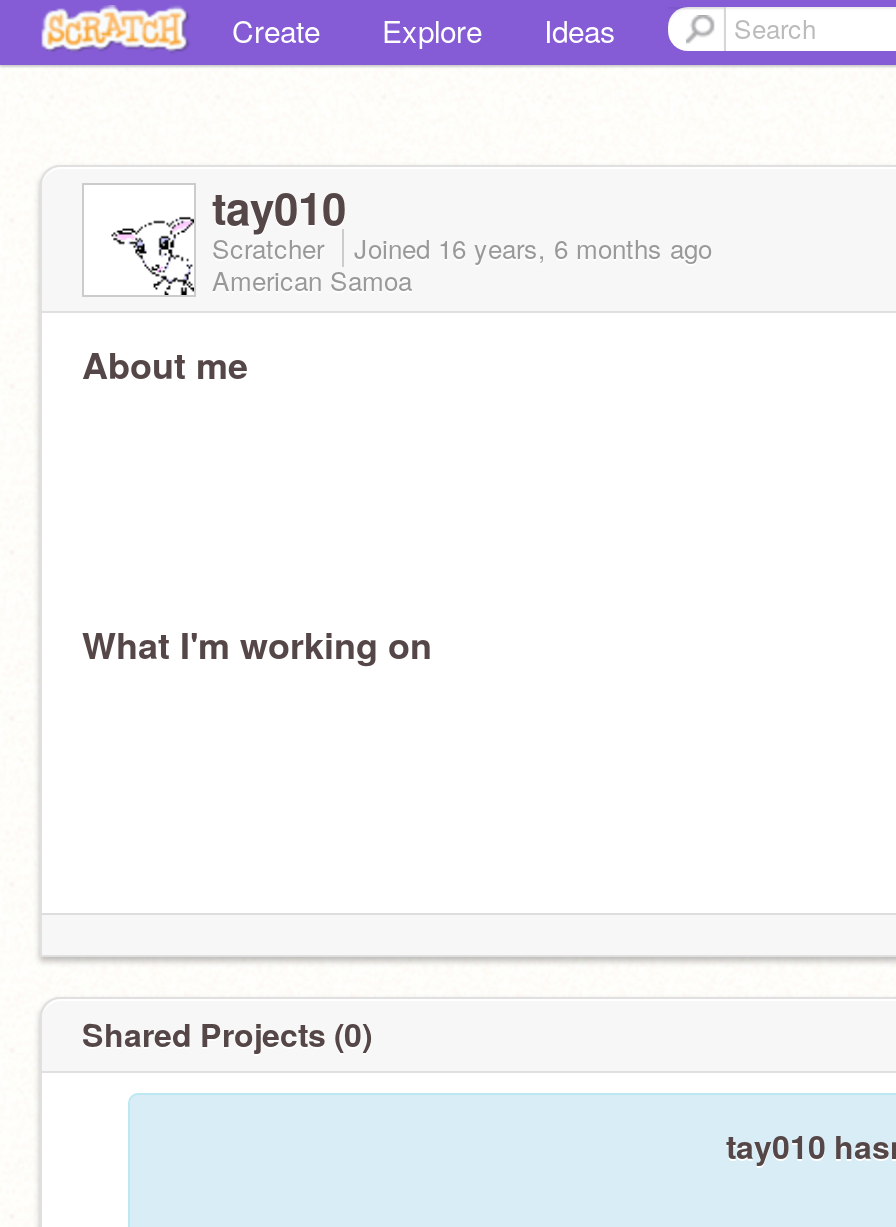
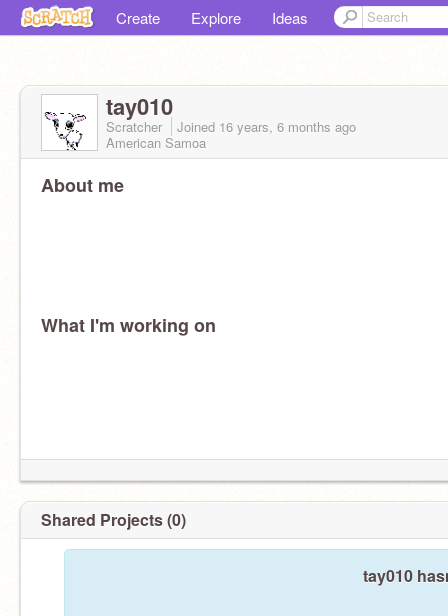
- [image]
+ [image]
